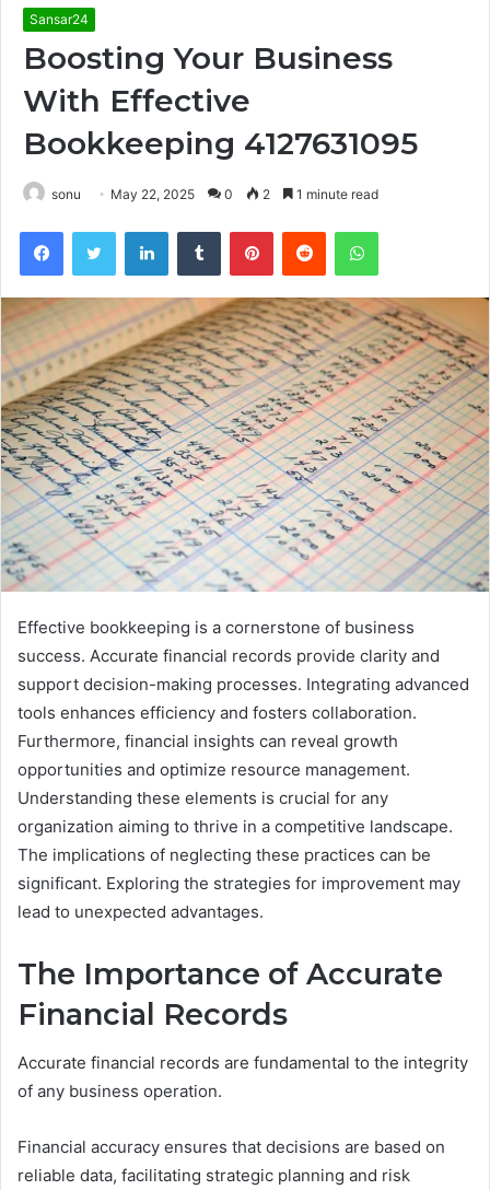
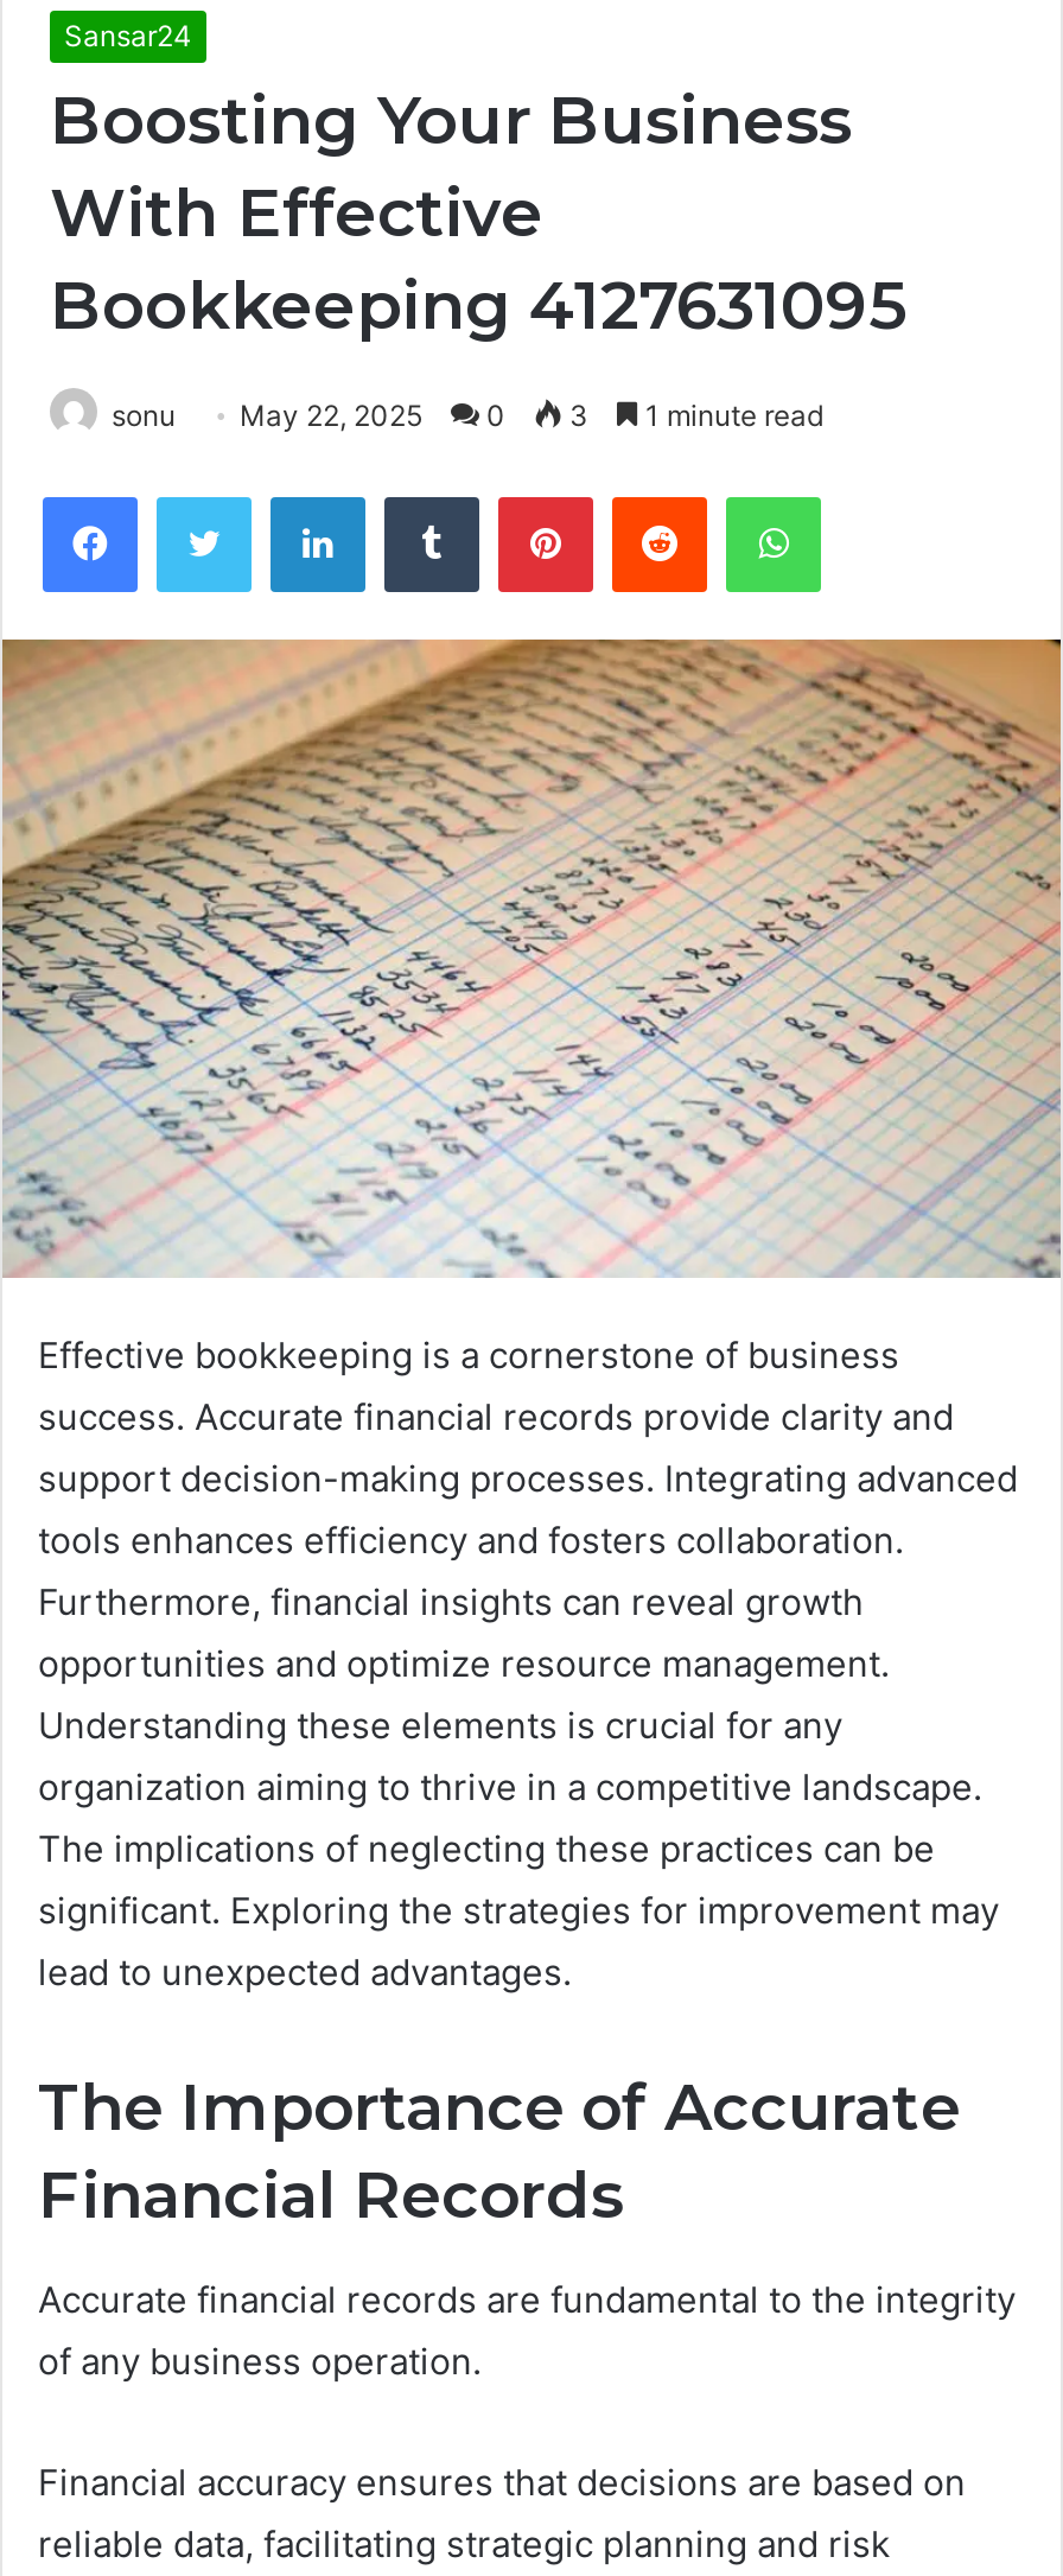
- sonu May 22, 2025 0 2 1 minute read
+ sonu May 22, 2025 0 3 1 minute read
